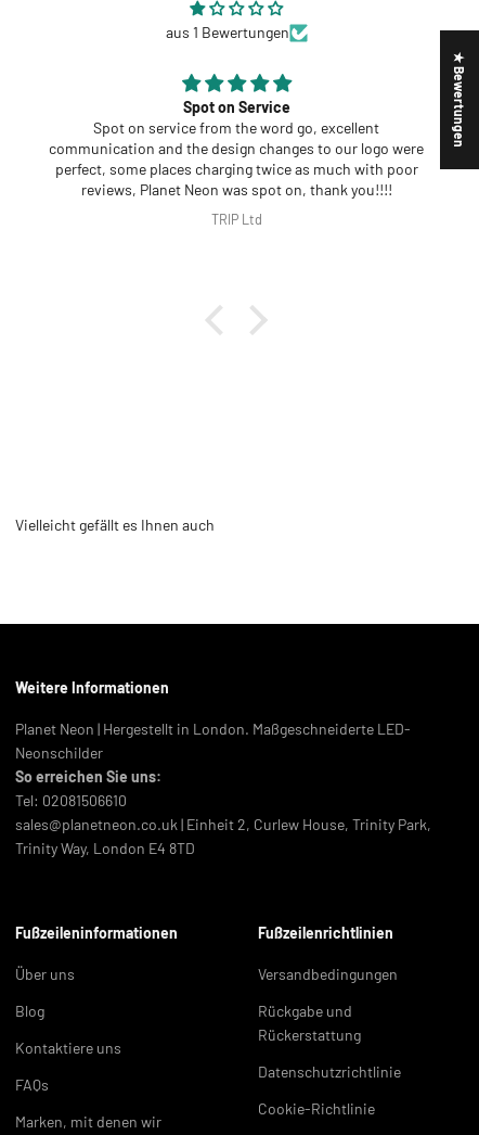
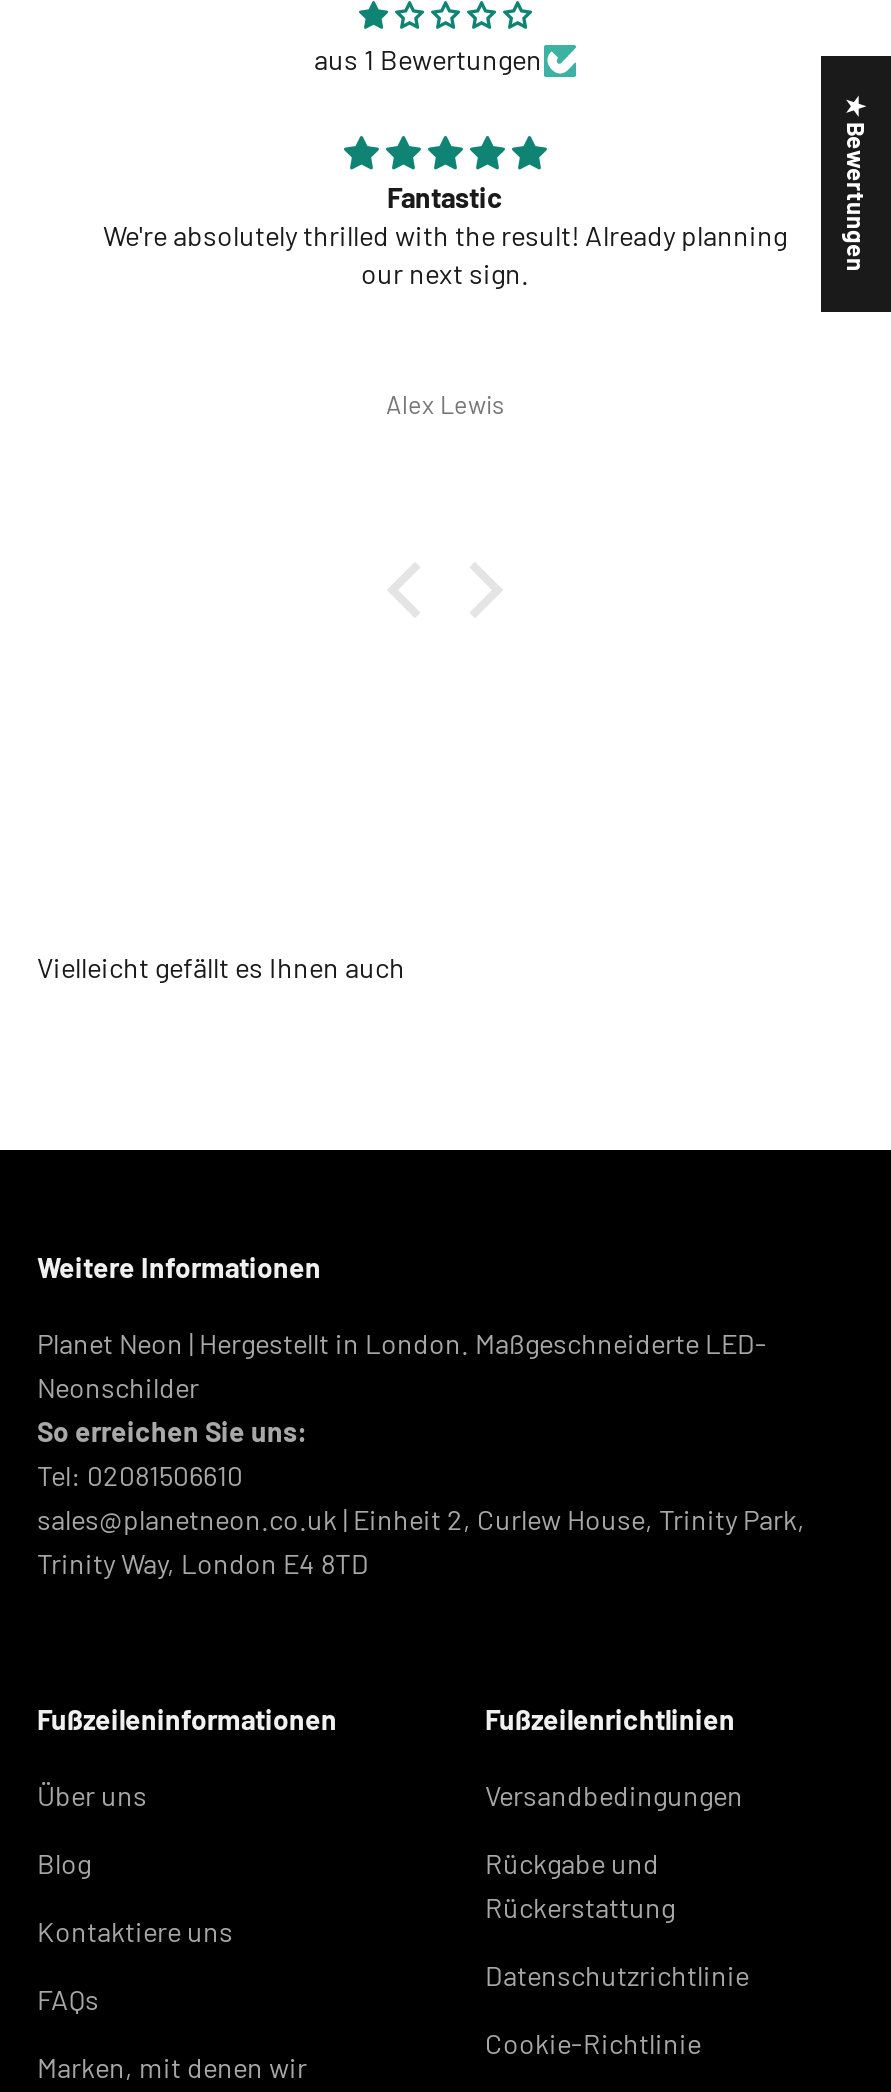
- Spot on Service
- Spot on service from the word go, excellent
- communication and the design changes to our logo were
- perfect, some places charging twice as much with poor
- reviews, Planet Neon was spot on, thank you!!!!
+ Fantastic
+ We're absolutely thrilled with the result! Already planning
+ our next sign.

- TRIP Ltd
+ Alex Lewis
